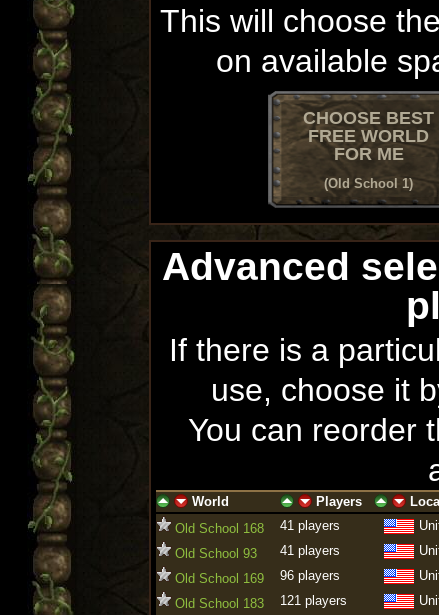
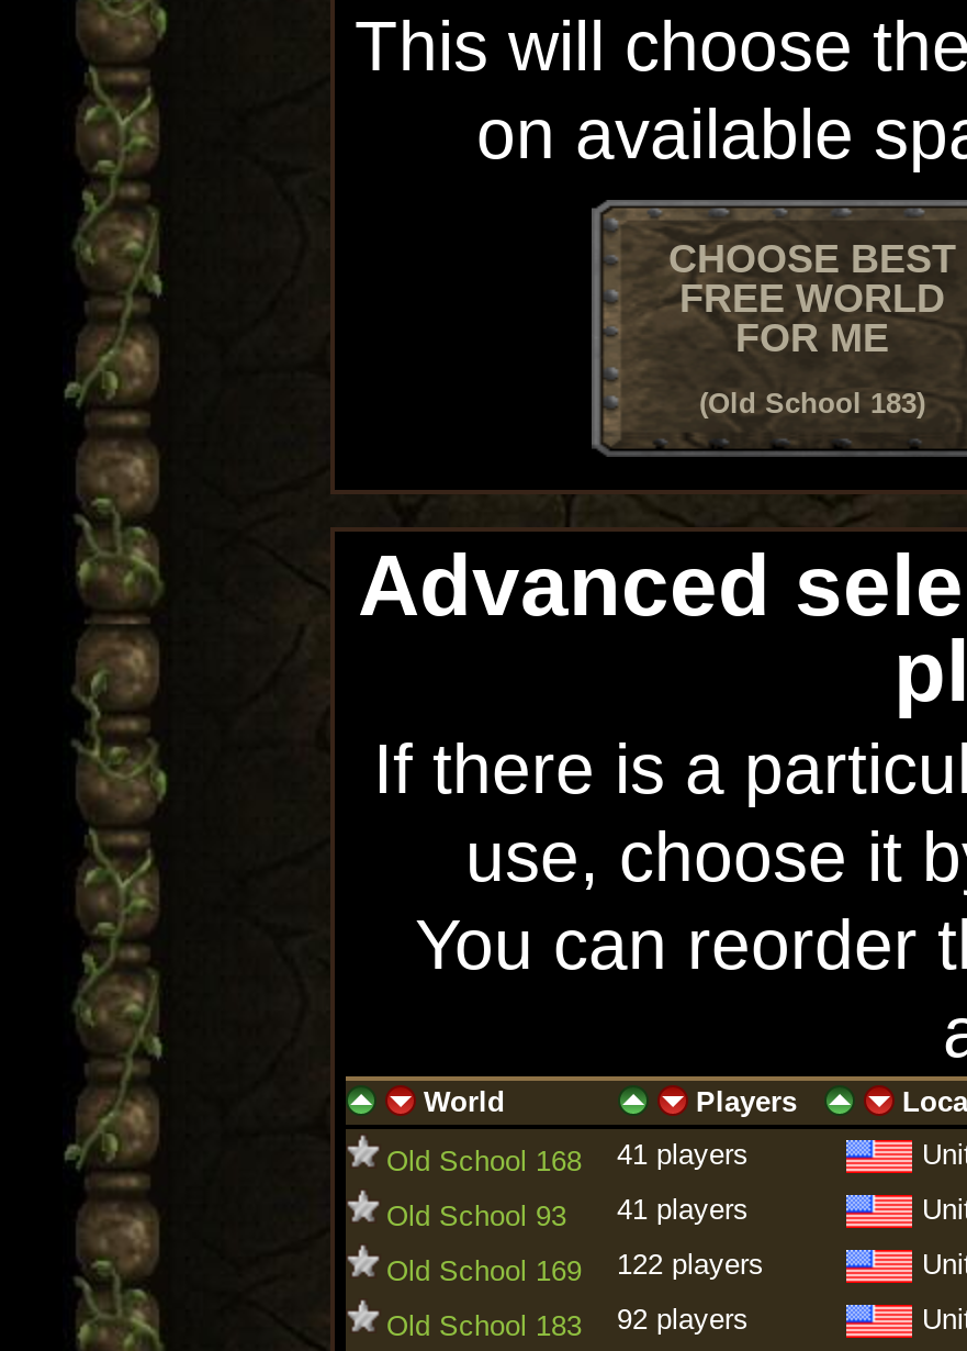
- (Old School 1)
+ (Old School 183)

- Old School 169 96 players
+ Old School 169 122 players

- Old School 183 121 players
+ Old School 183 92 players
